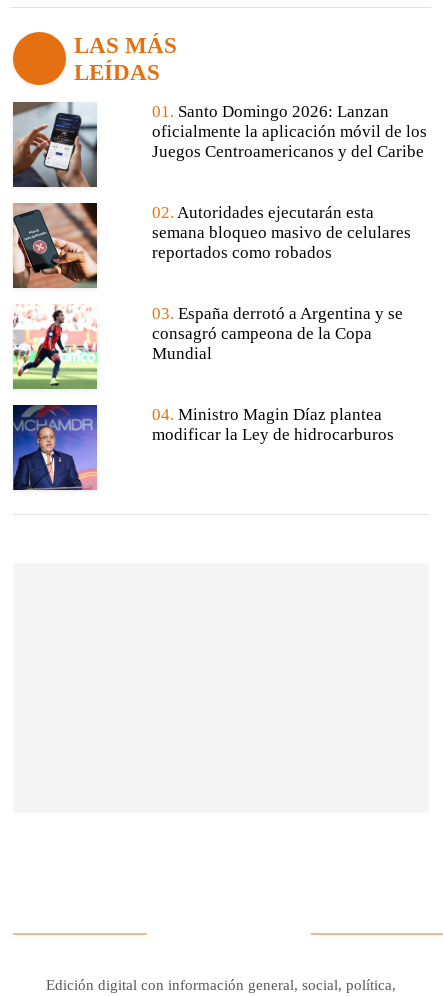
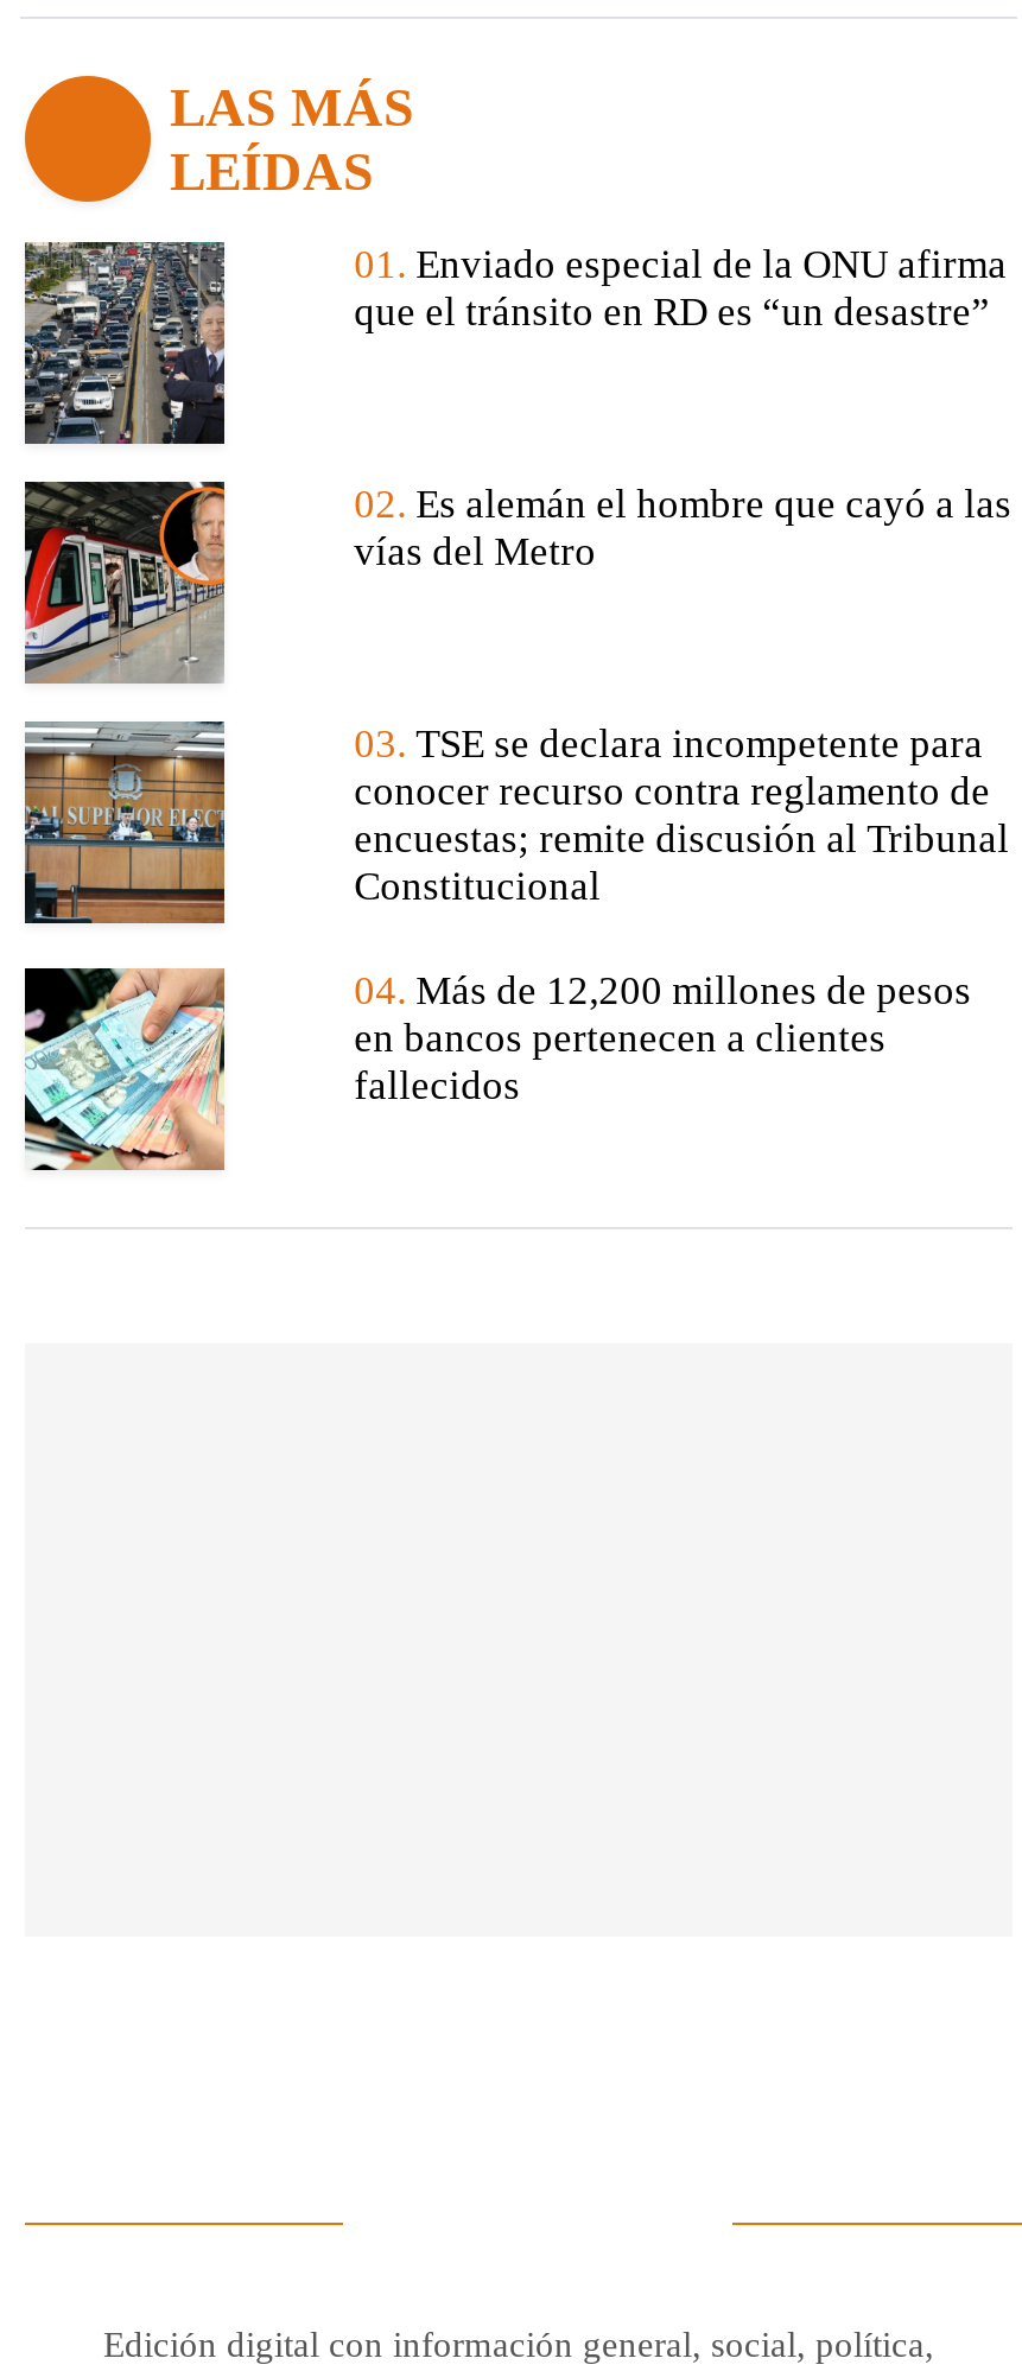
- [image]
+ [image]

- 01. Santo Domingo 2026: Lanzan
- oficialmente la aplicación móvil de los
- Juegos Centroamericanos y del Caribe
+ 01. Enviado especial de la ONU afirma
+ que el tránsito en RD es “un desastre”

- [image]
+ [image]

- 02. Autoridades ejecutarán esta
- semana bloqueo masivo de celulares
- reportados como robados
+ 02. Es alemán el hombre que cayó a las
+ vías del Metro

- [image]
+ [image]

- 03. España derrotó a Argentina y se
- consagró campeona de la Copa
- Mundial
+ 03. TSE se declara incompetente para
+ conocer recurso contra reglamento de
+ encuestas; remite discusión al Tribunal
+ Constitucional

- [image]
+ [image]

- 04. Ministro Magin Díaz plantea
- modificar la Ley de hidrocarburos
+ 04. Más de 12,200 millones de pesos
+ en bancos pertenecen a clientes
+ fallecidos
